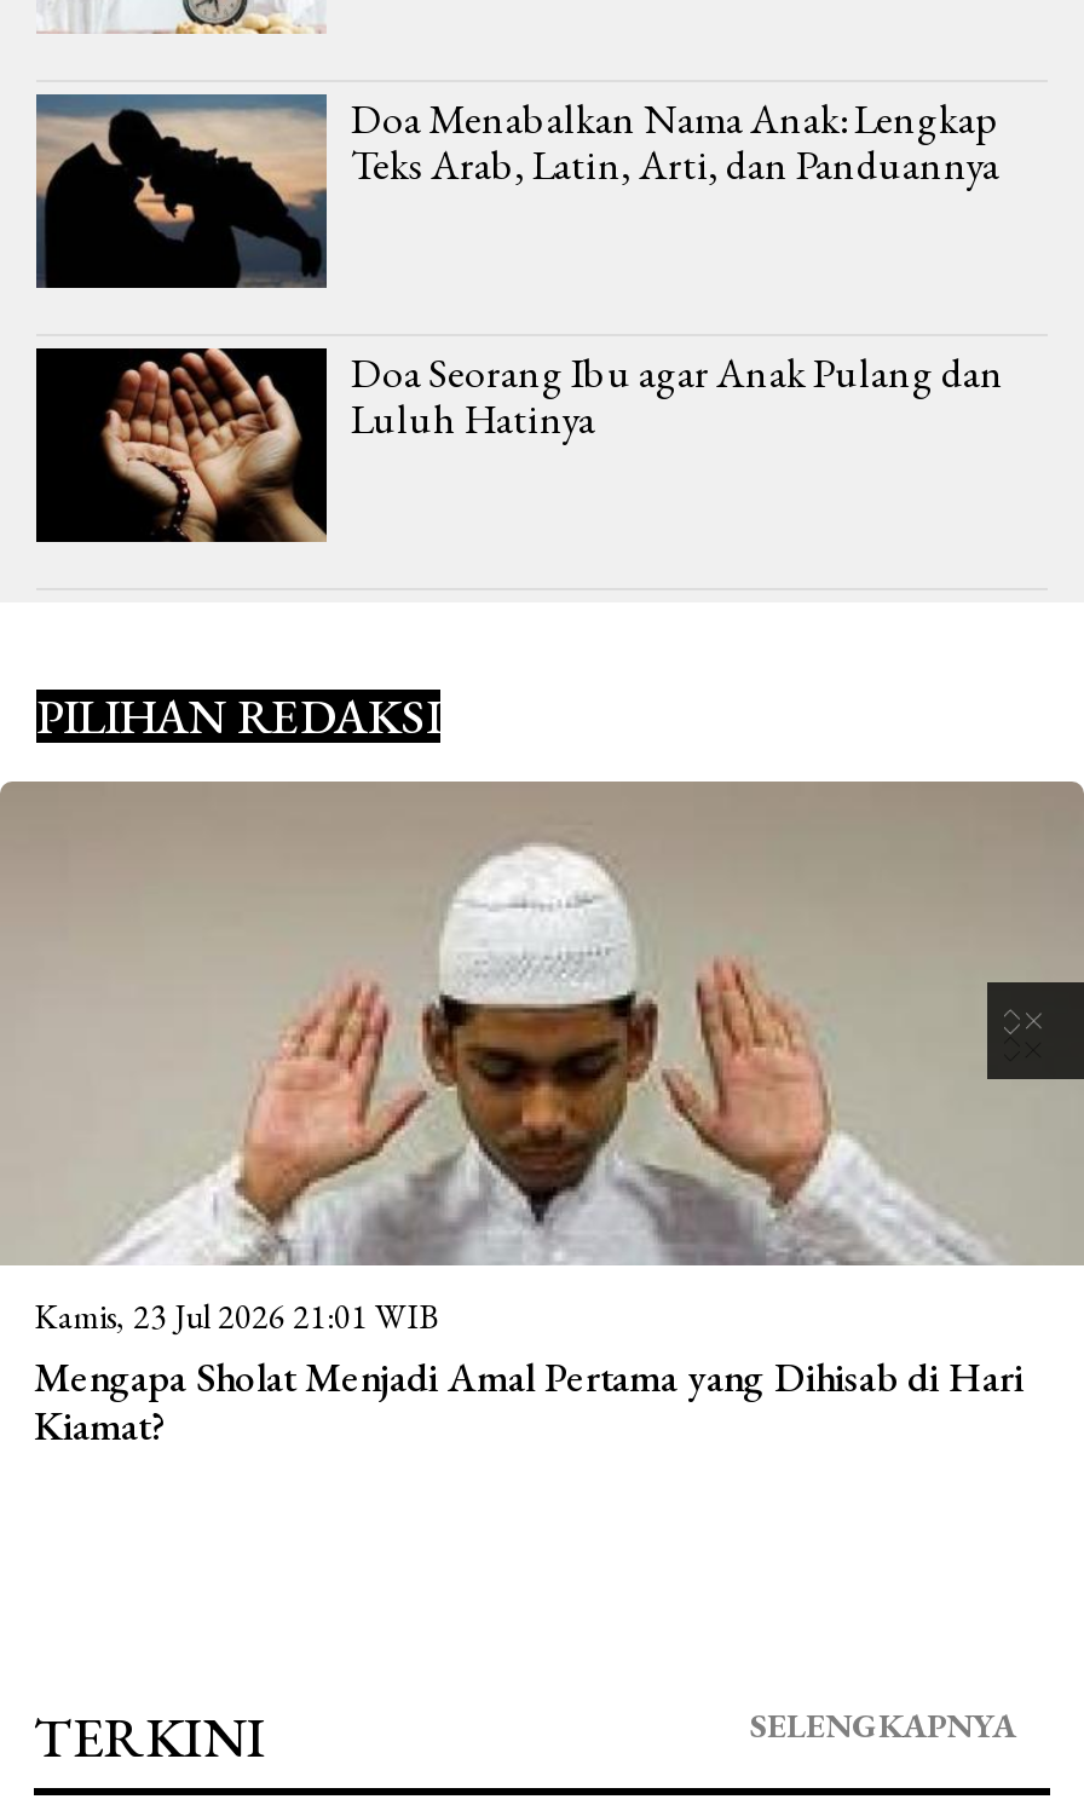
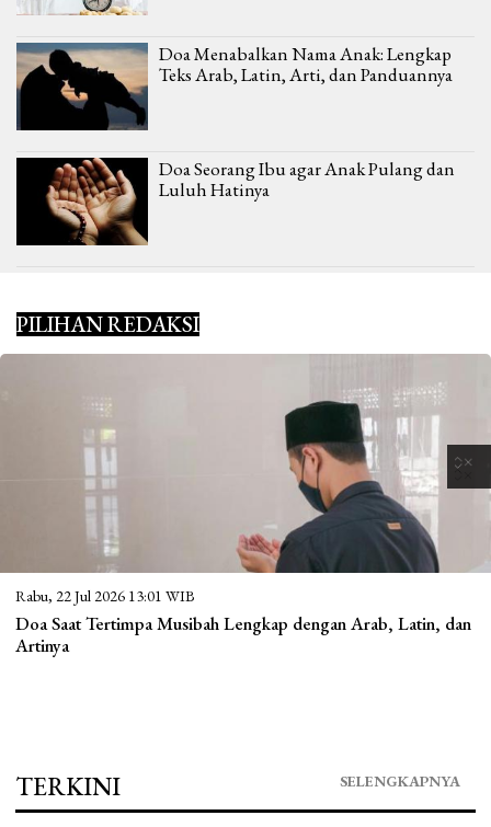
- [image]
- Kamis, 23 Jul 2026 21:01 WIB
- Mengapa Sholat Menjadi Amal Pertama yang Dihisab di Hari
- Kiamat?
+ [image]
+ Rabu, 22 Jul 2026 13:01 WIB
+ Doa Saat Tertimpa Musibah Lengkap dengan Arab, Latin, dan
+ Artinya
